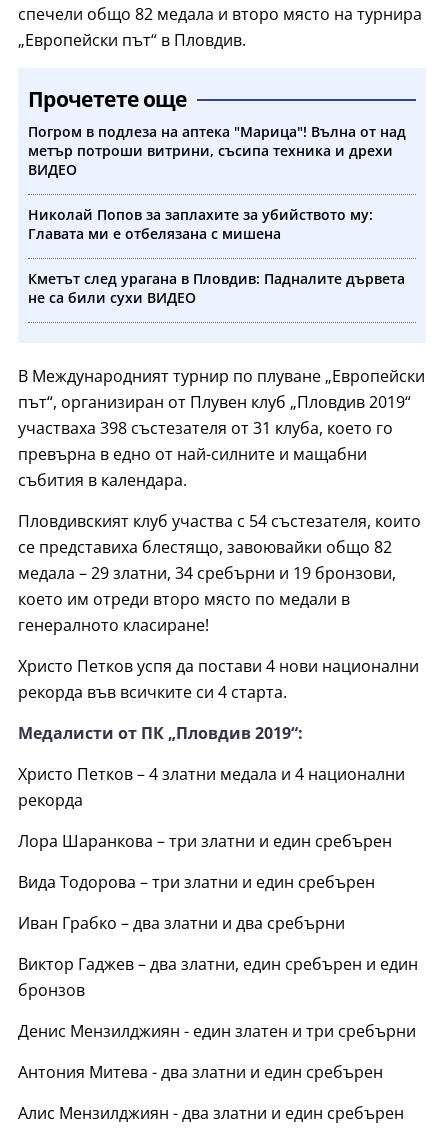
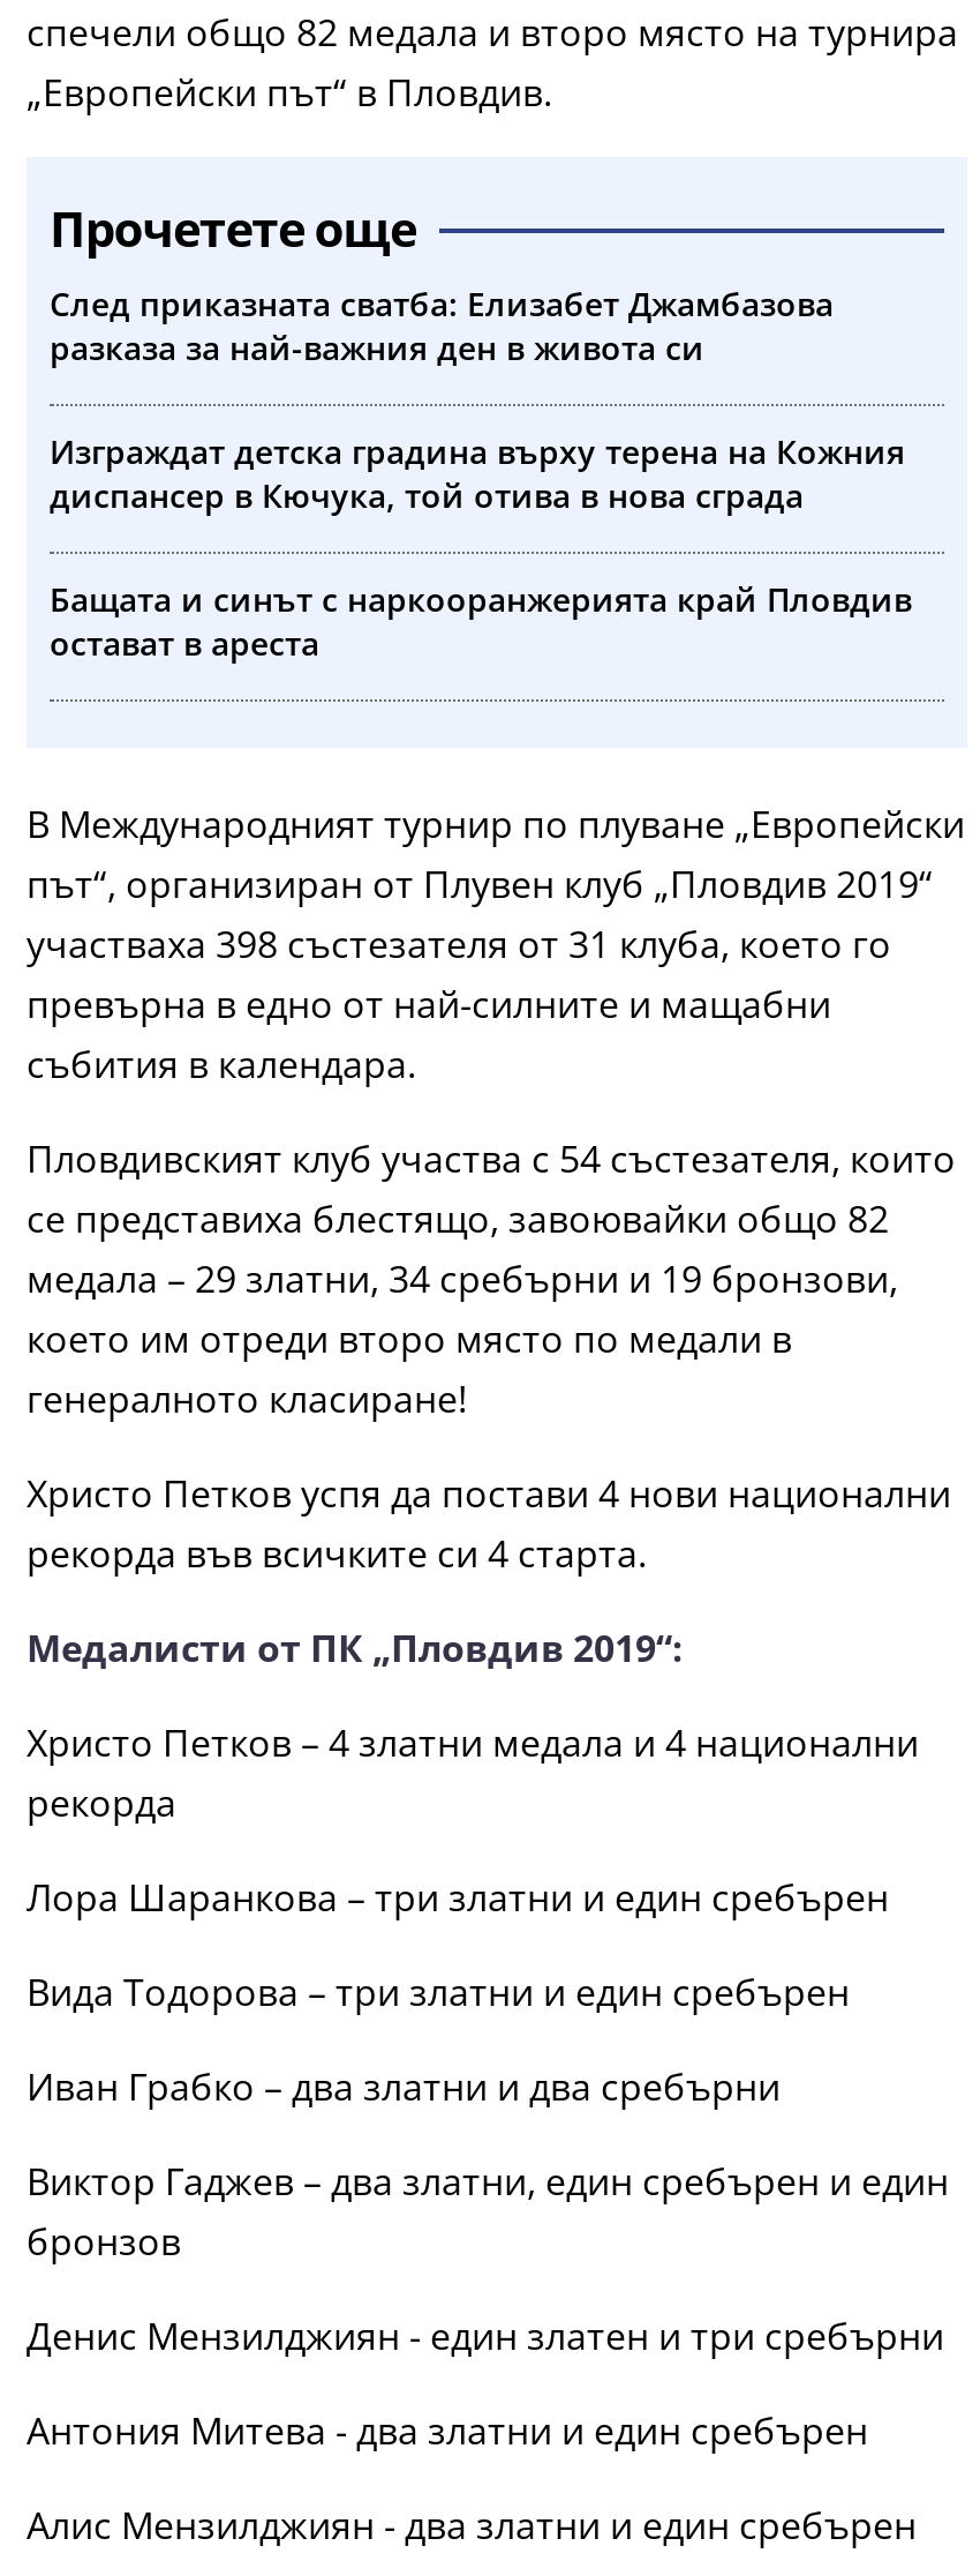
- Погром в подлеза на аптека "Марица"! Вълна от над
- метър потроши витрини, съсипа техника и дрехи
- ВИДЕО
+ След приказната сватба: Елизабет Джамбазова
+ разказа за най-важния ден в живота си

- Николай Попов за заплахите за убийството му:
- Главата ми е отбелязана с мишена
+ Изграждат детска градина върху терена на Кожния
+ диспансер в Кючука, той отива в нова сграда

- Кметът след урагана в Пловдив: Падналите дървета
- не са били сухи ВИДЕО
+ Бащата и синът с наркооранжерията край Пловдив
+ остават в ареста
